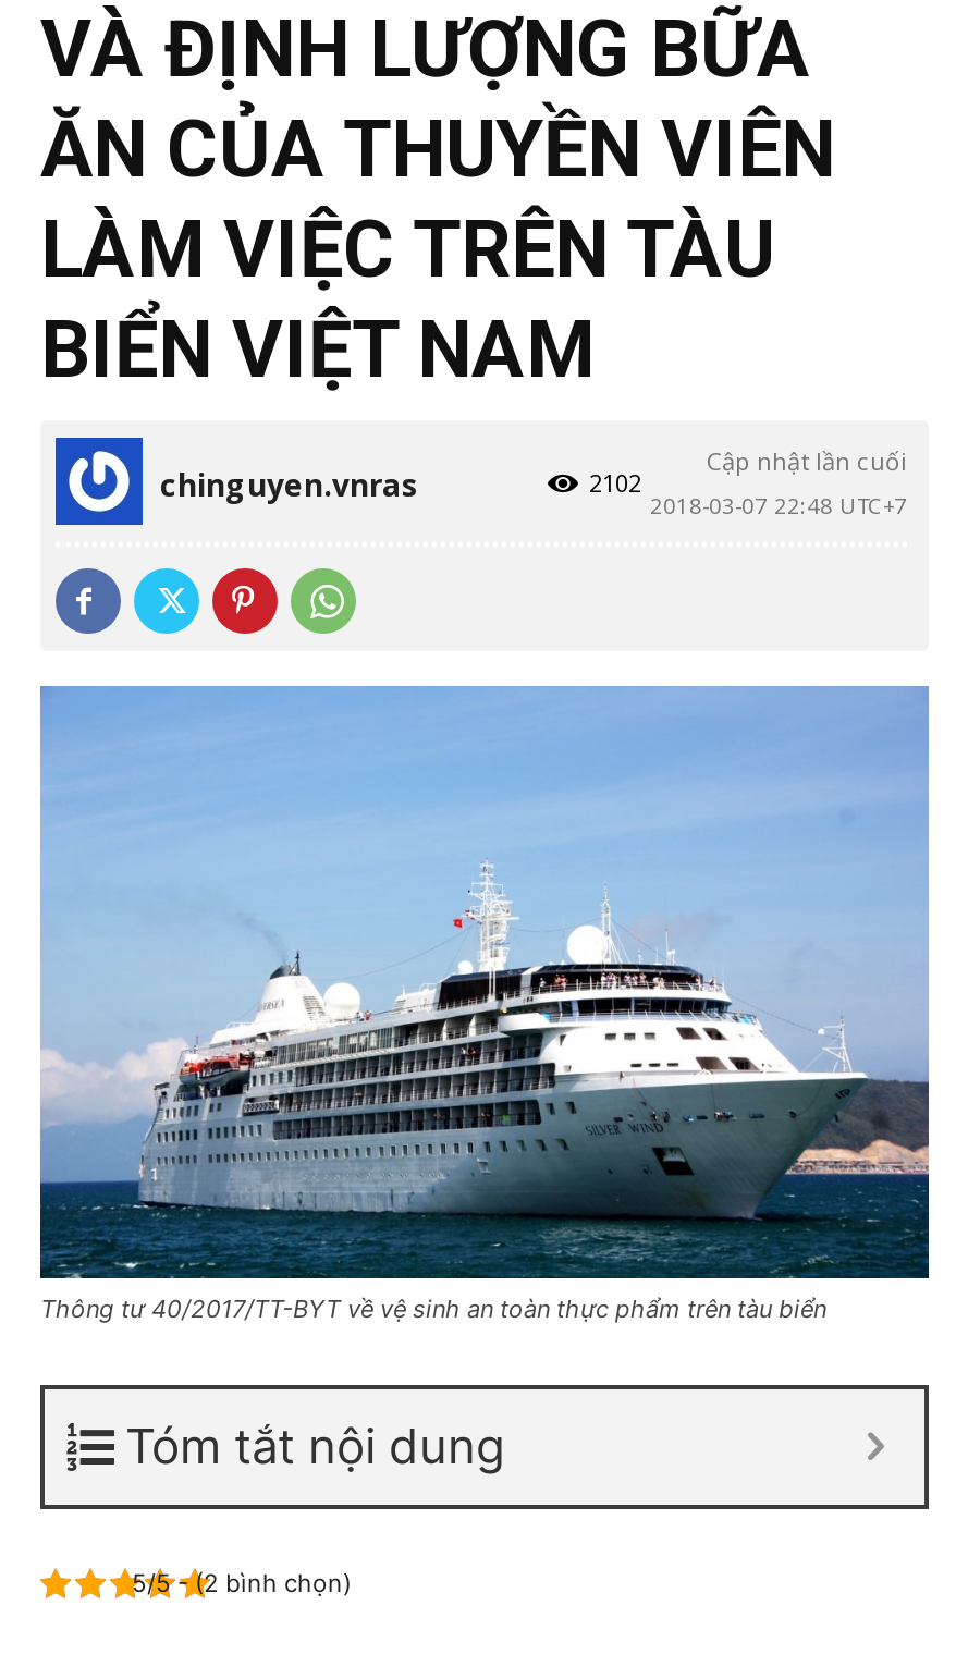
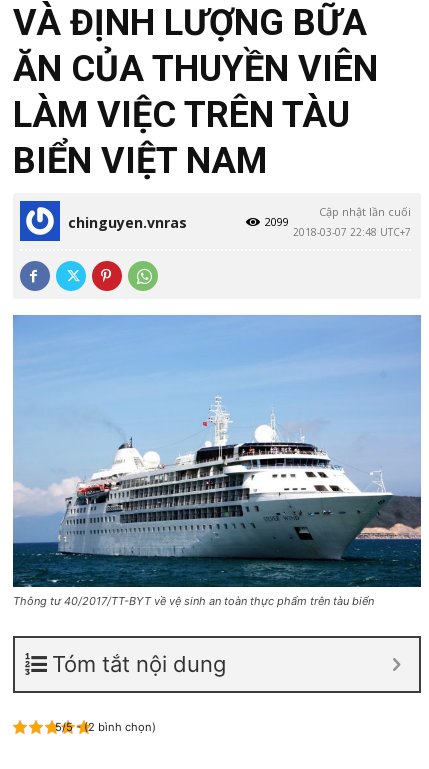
- 2102
+ 2099
